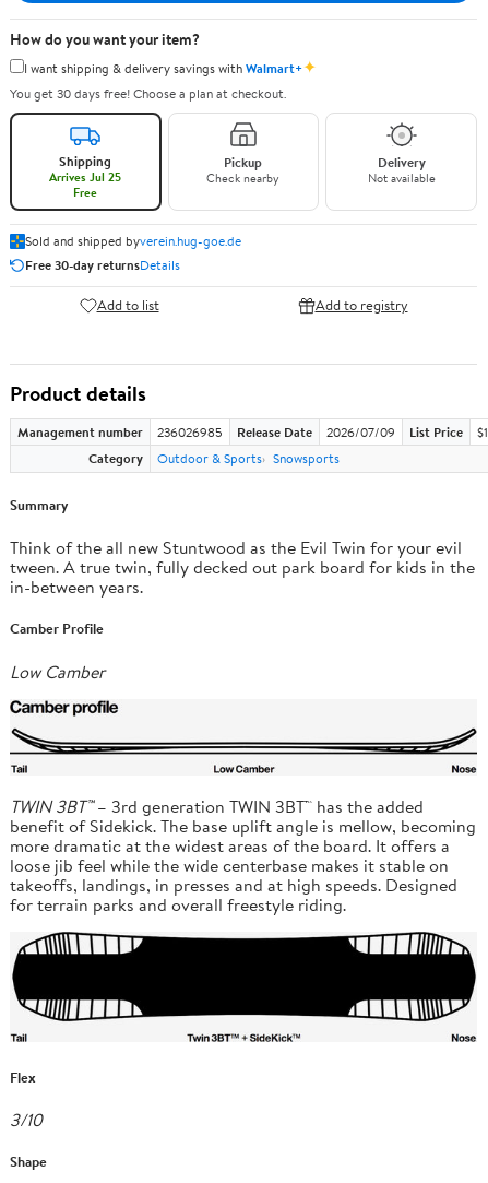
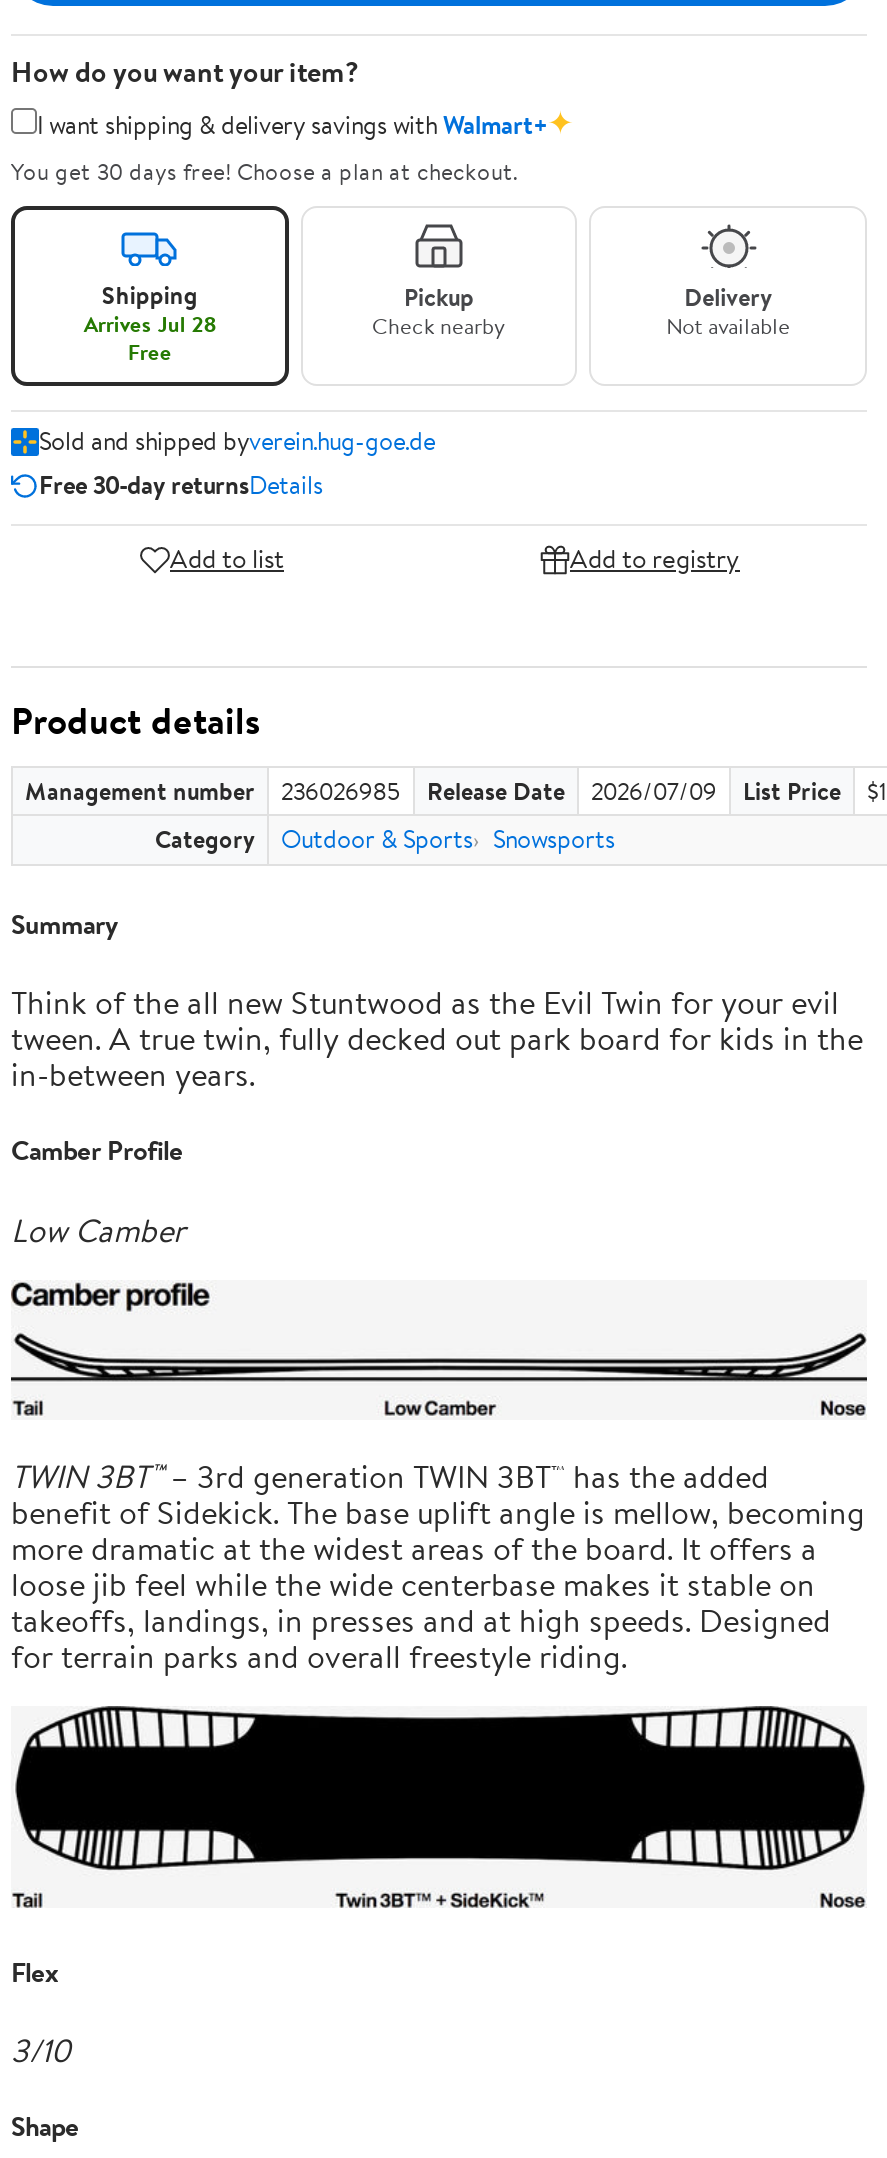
- Arrives Jul 25
+ Arrives Jul 28
